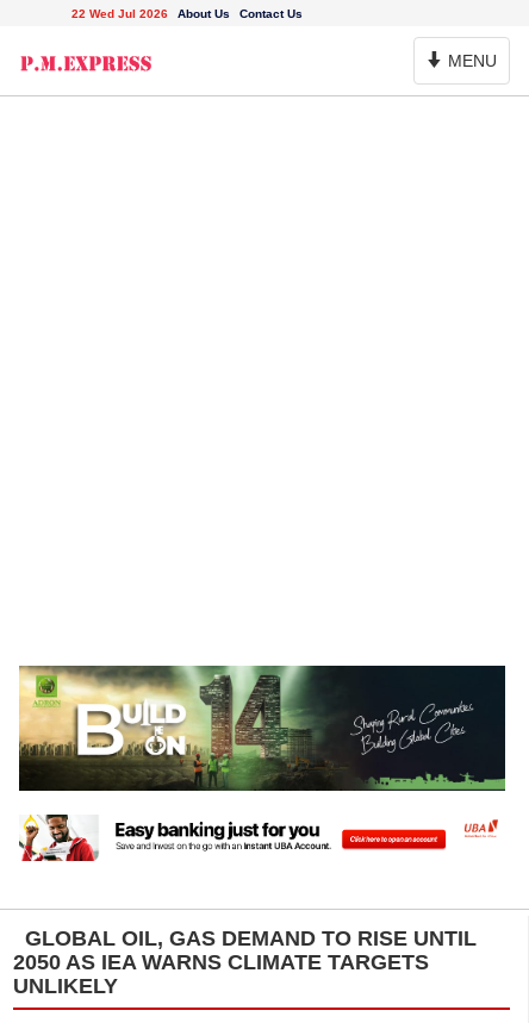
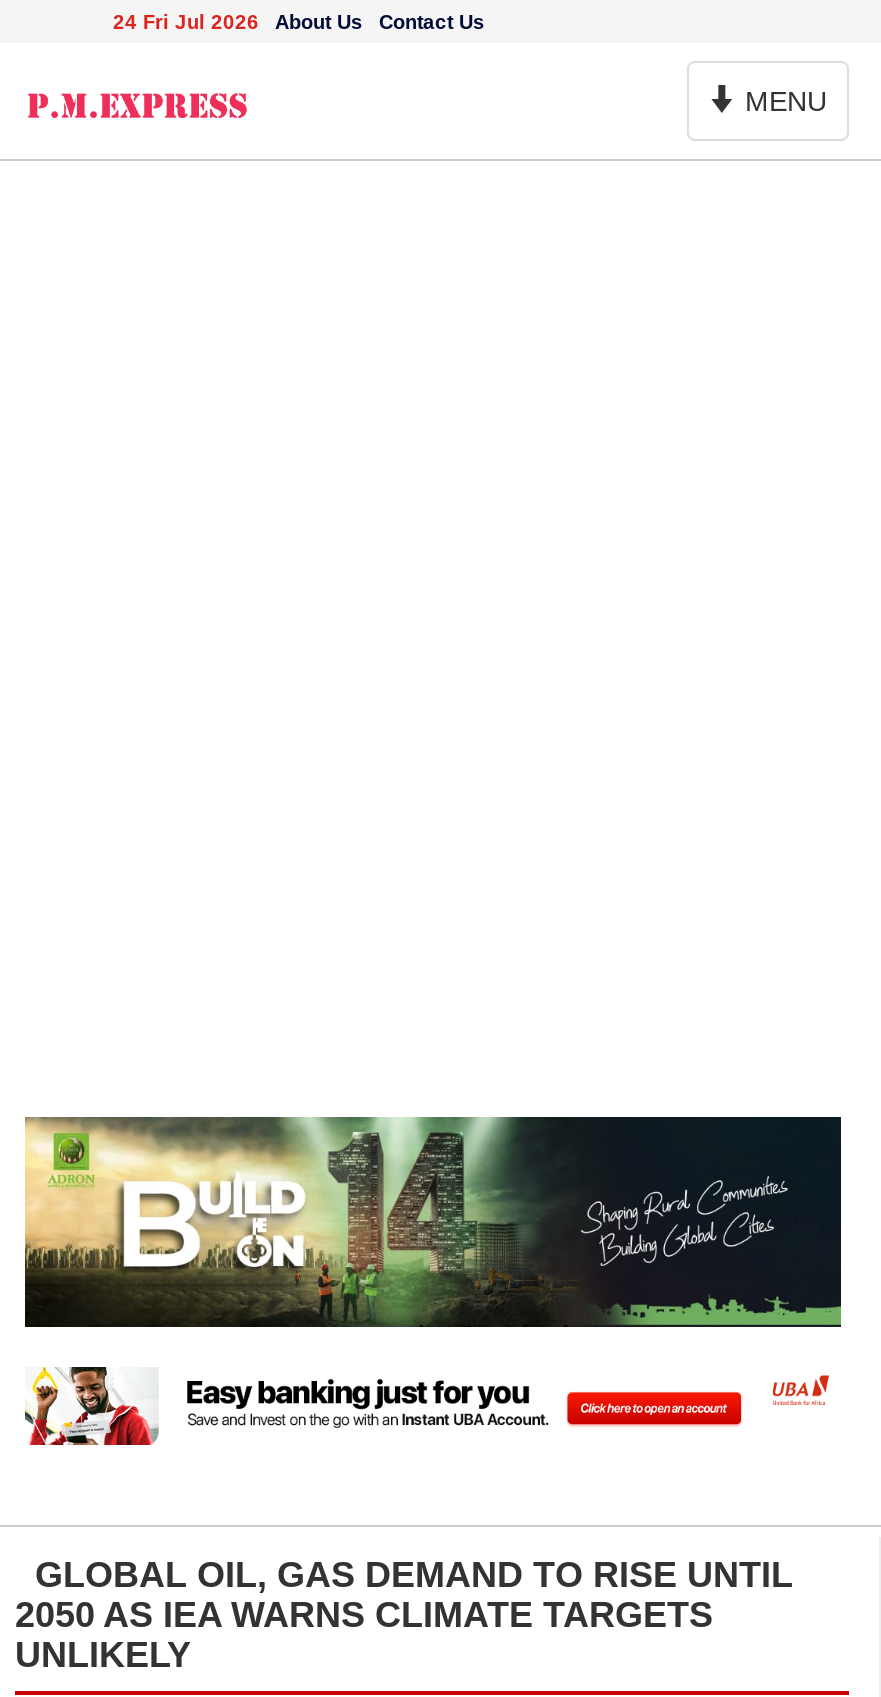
- 22 Wed Jul 2026 About Us Contact Us
+ 24 Fri Jul 2026 About Us Contact Us
